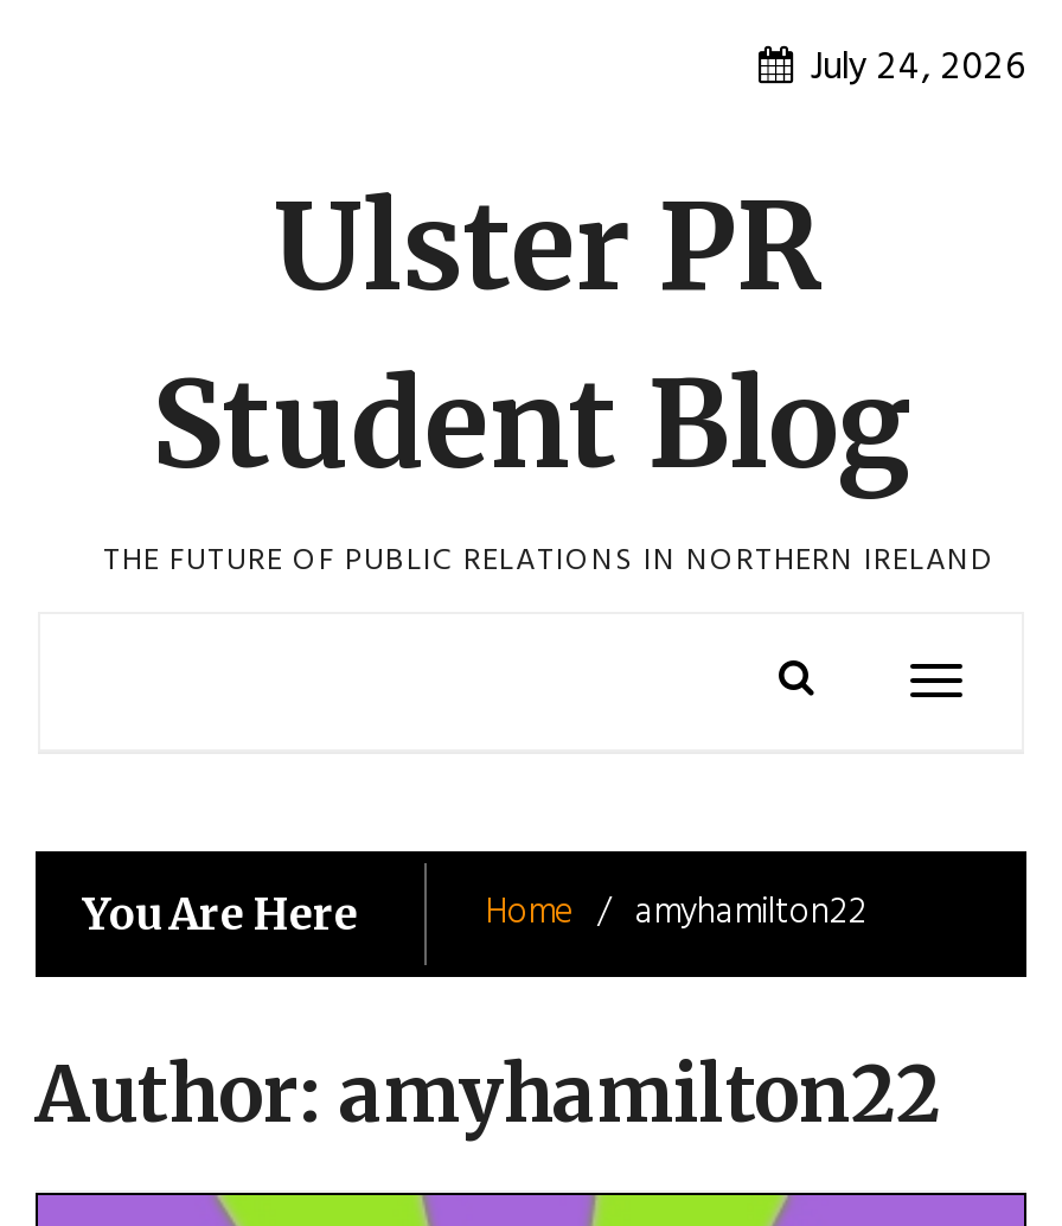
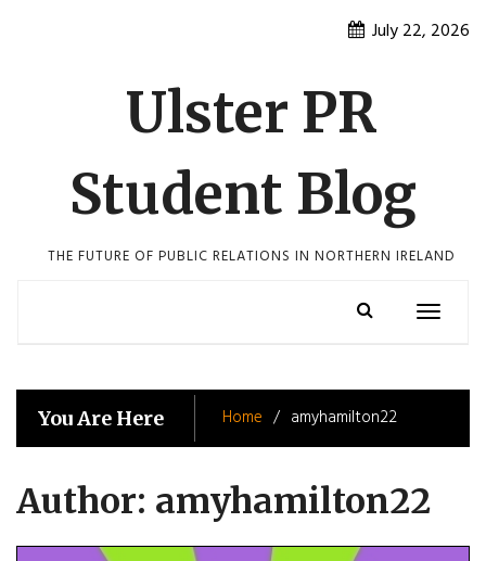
- July 24, 2026
+ July 22, 2026
